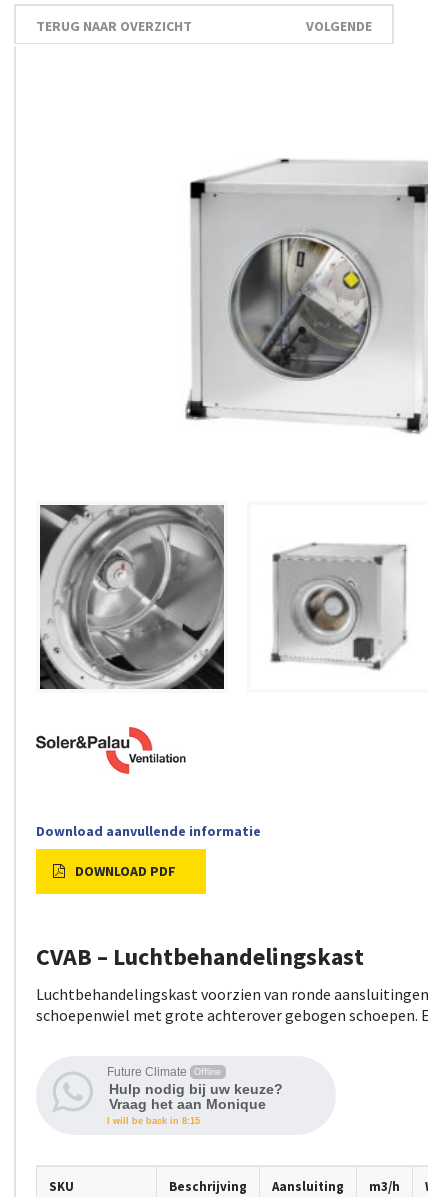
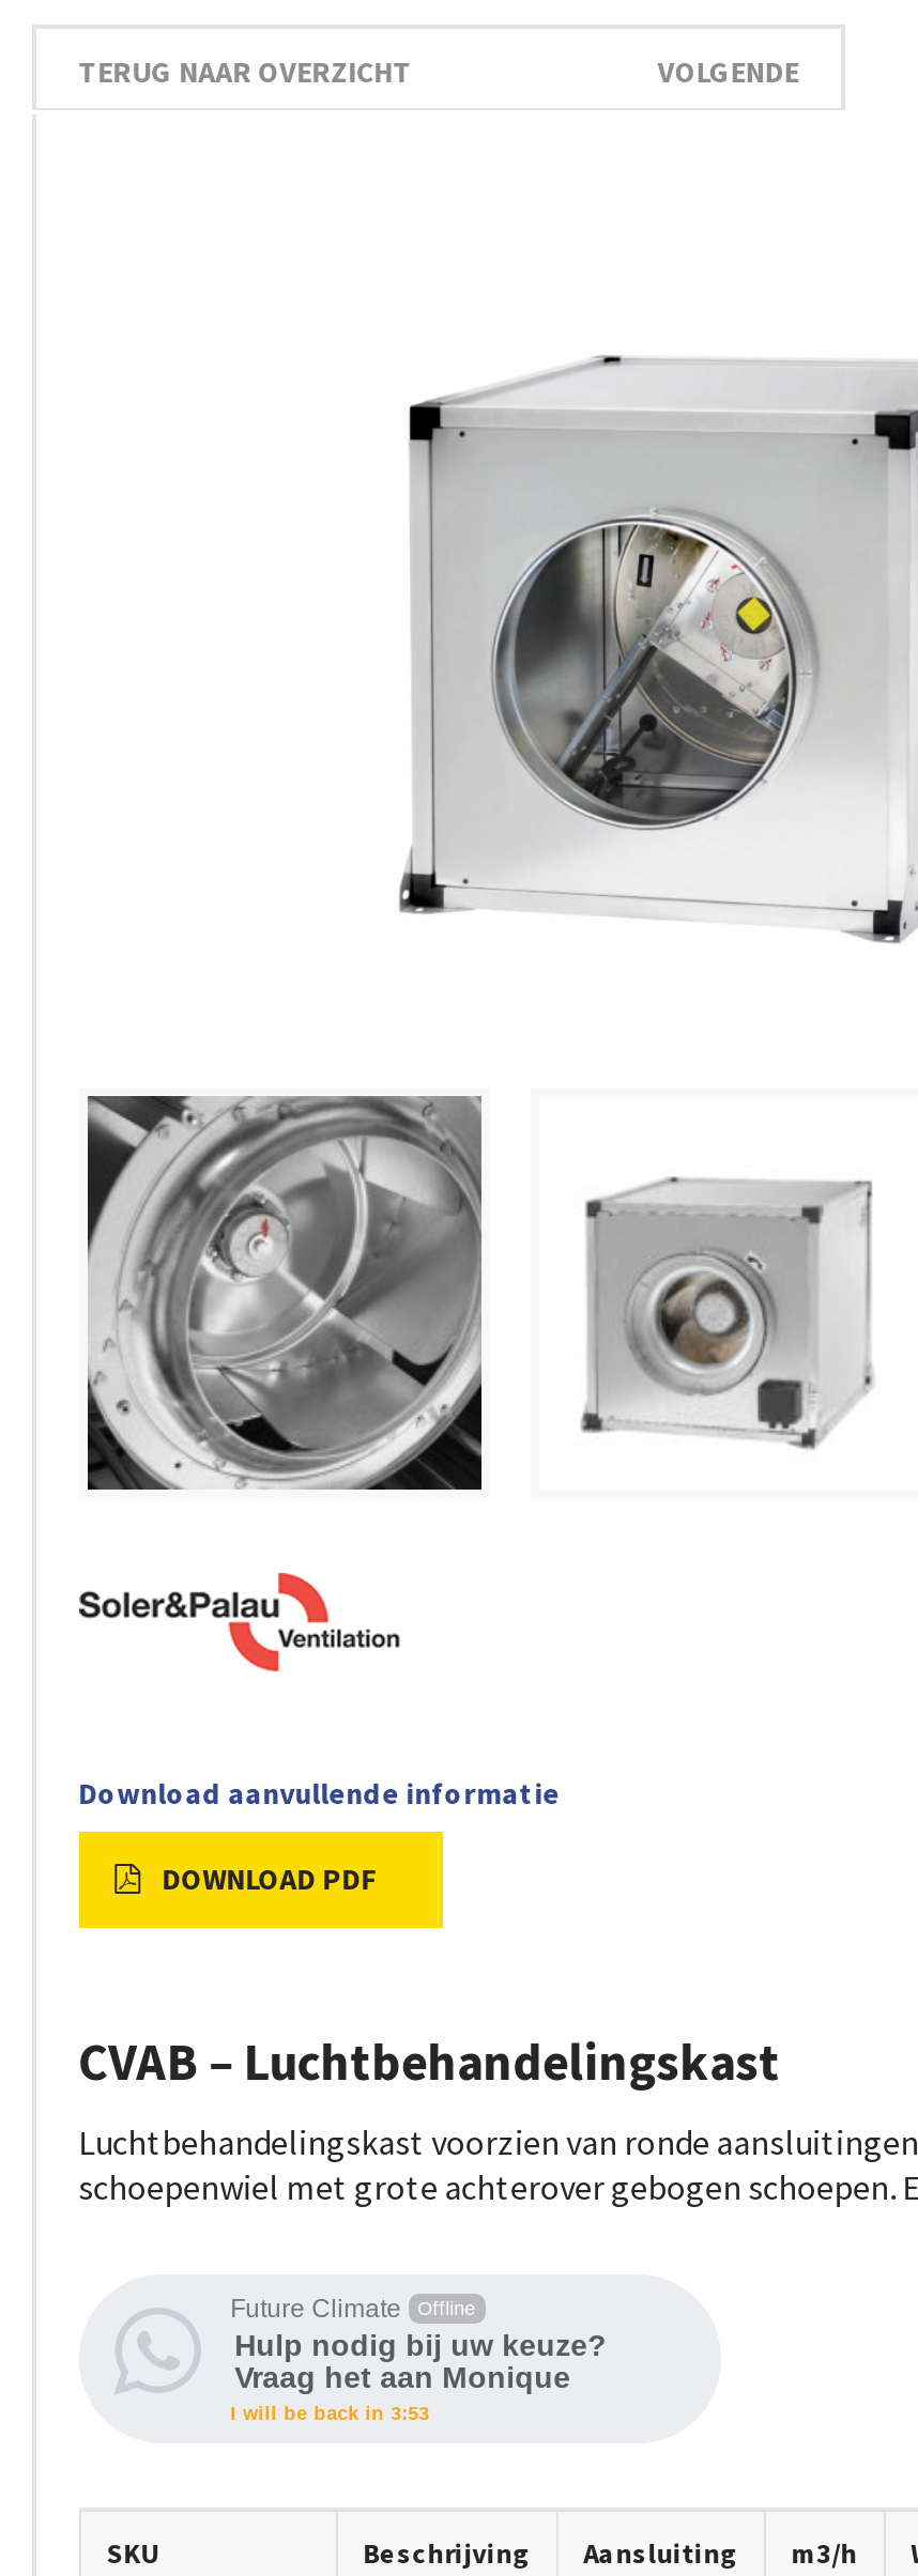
- I will be back in 8:15
+ I will be back in 3:53
